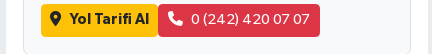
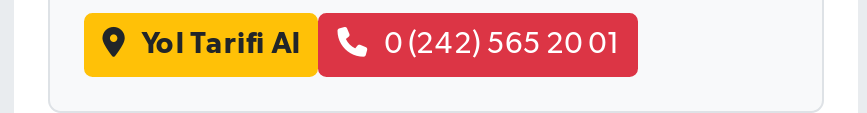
- 0 (242) 420 07 07
+ 0 (242) 565 20 01
